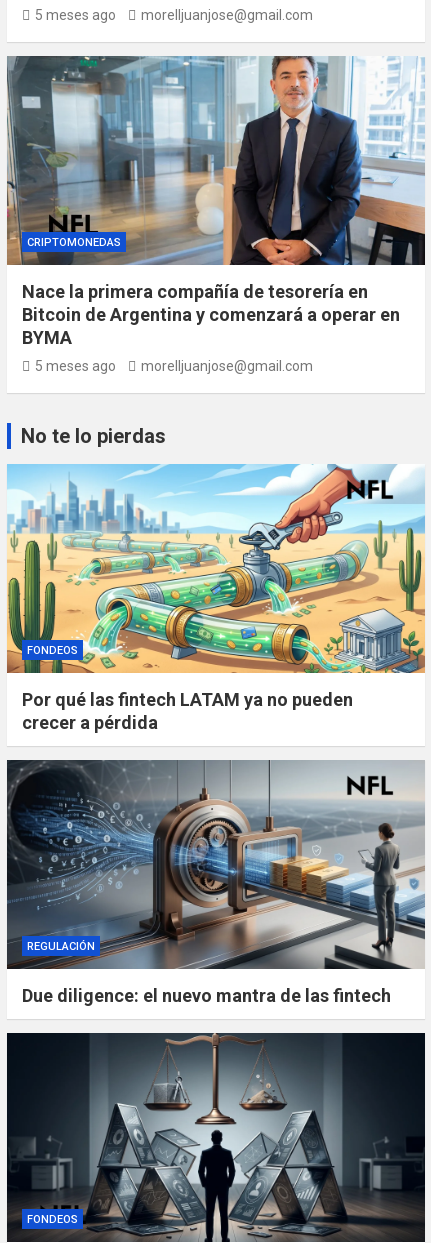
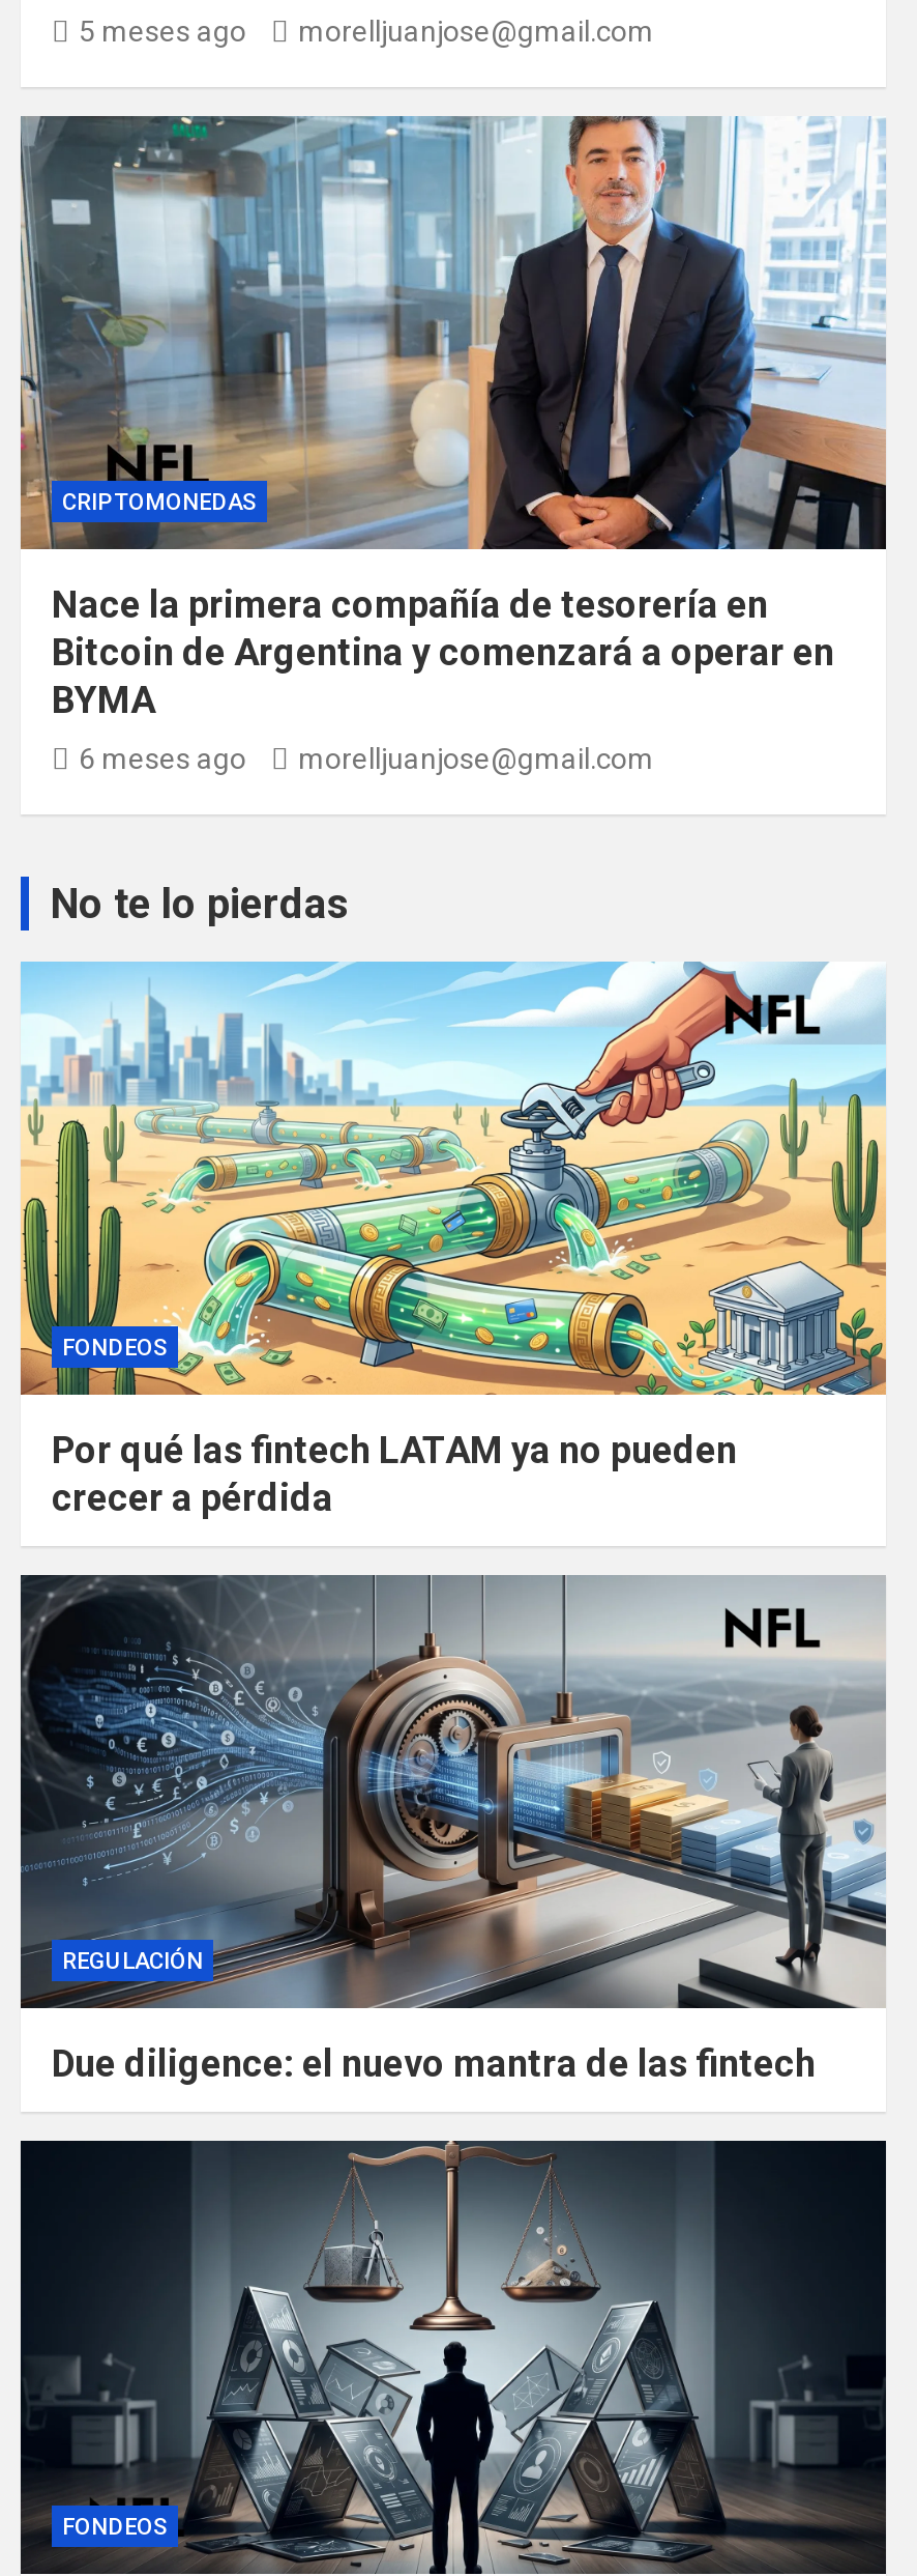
- 5 meses ago morelljuanjose@gmail.com
+ 6 meses ago morelljuanjose@gmail.com
